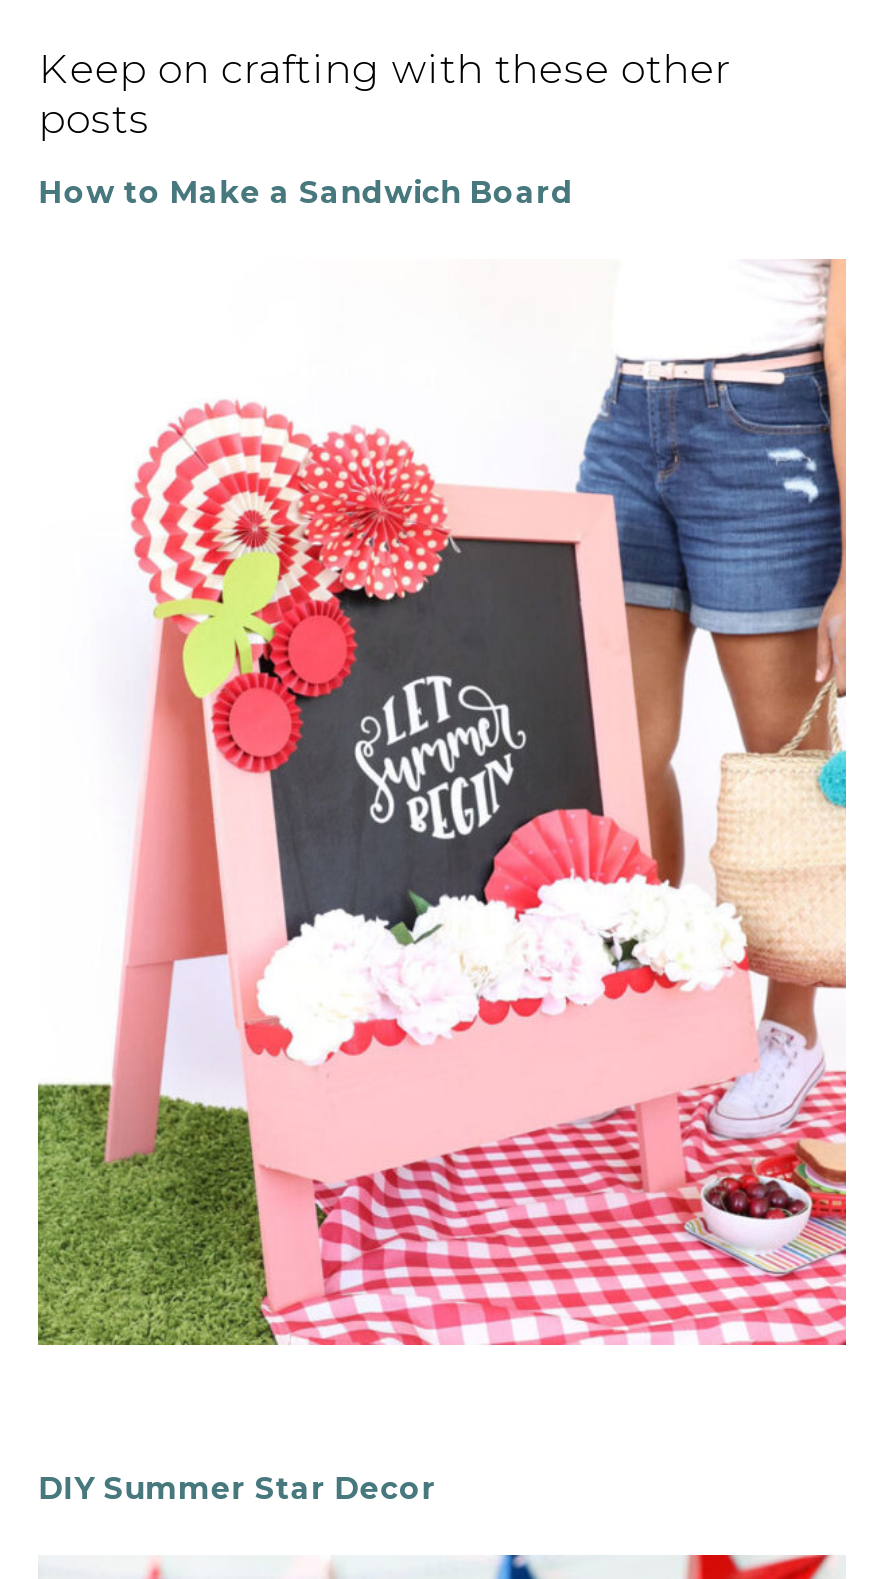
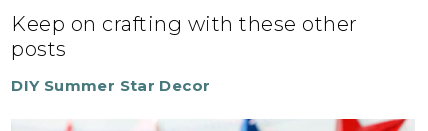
- How to Make a Sandwich Board

- [image]
